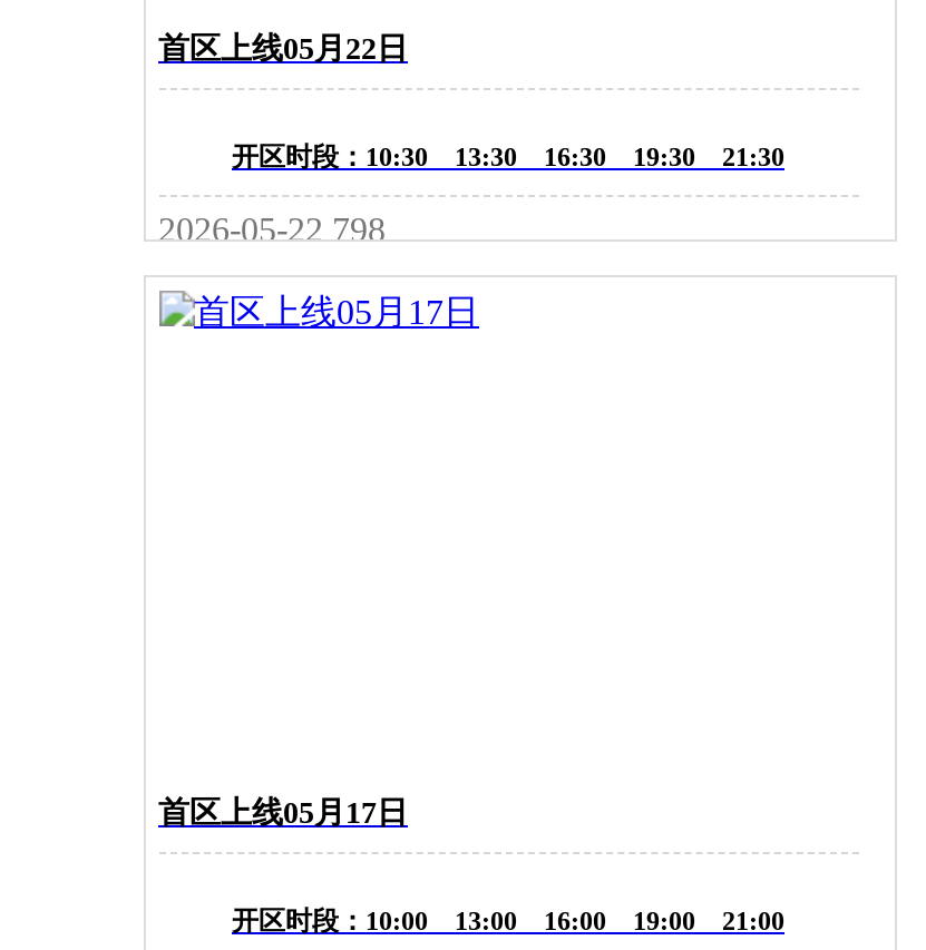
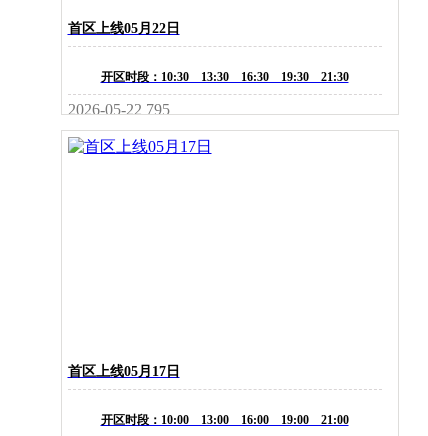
- 2026-05-22 798
+ 2026-05-22 795
